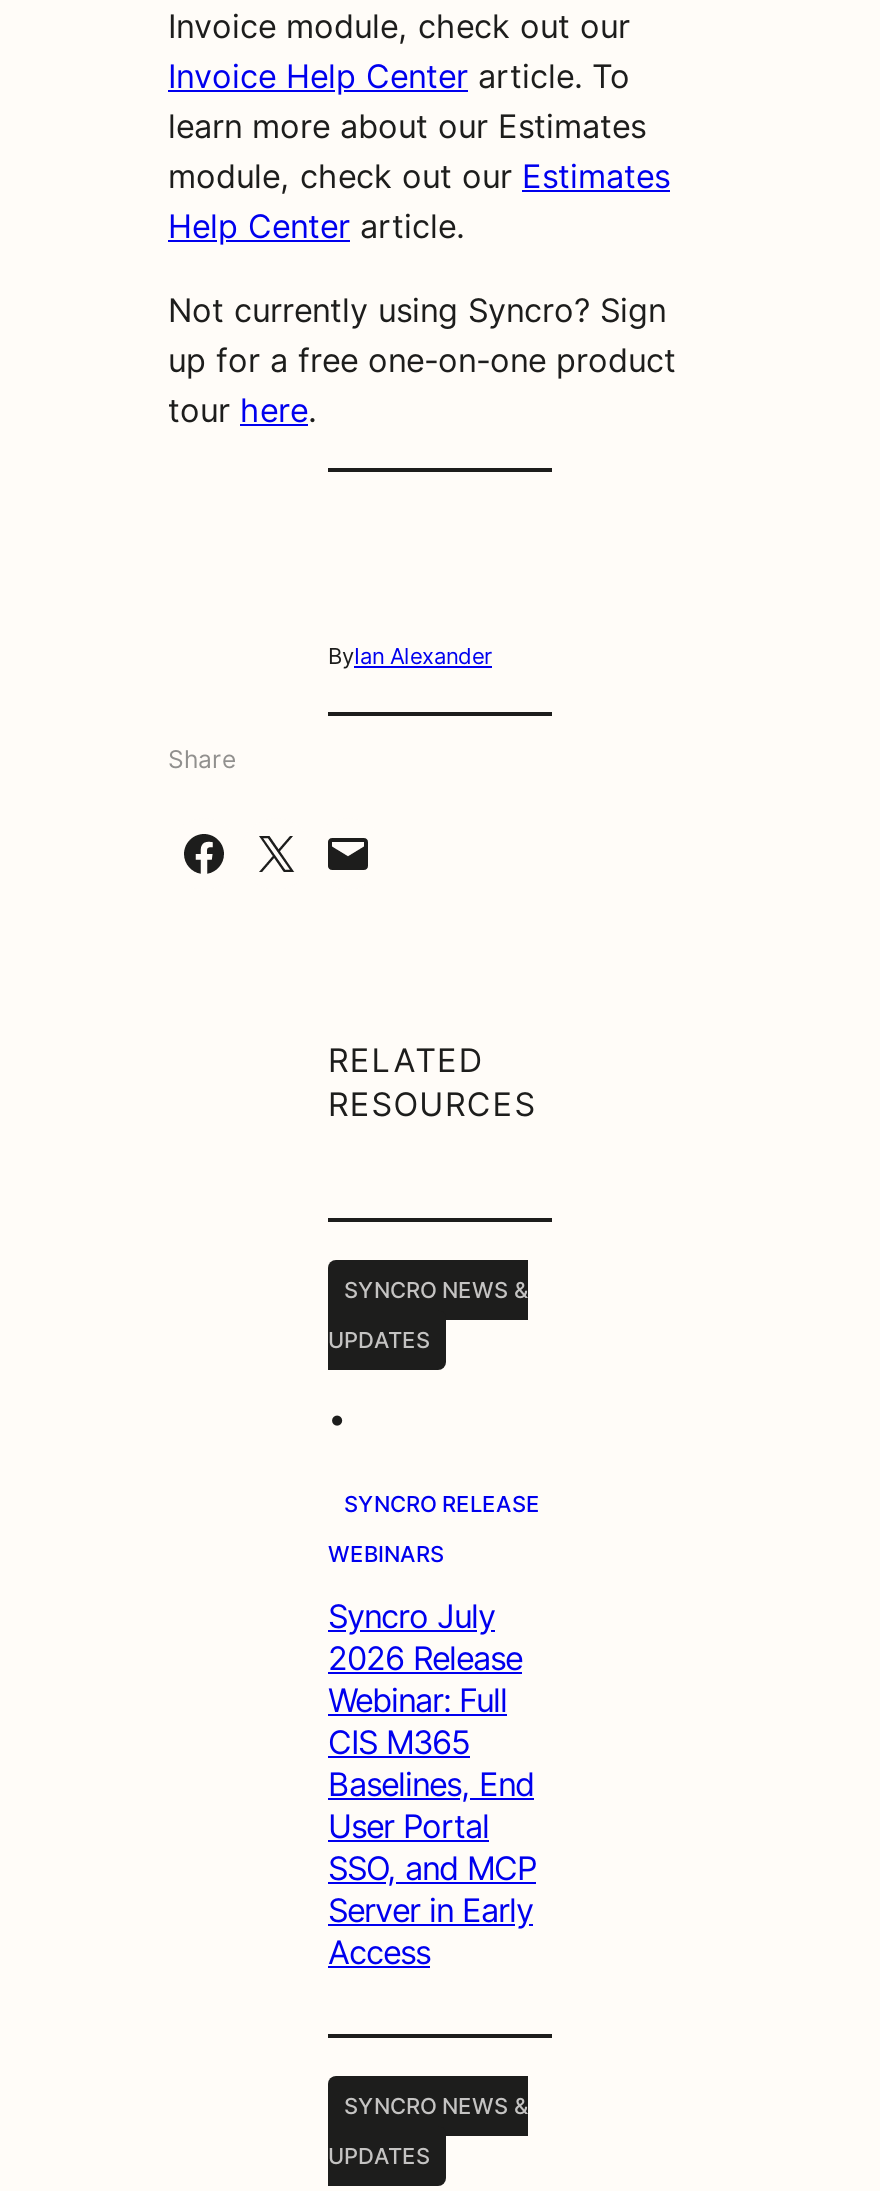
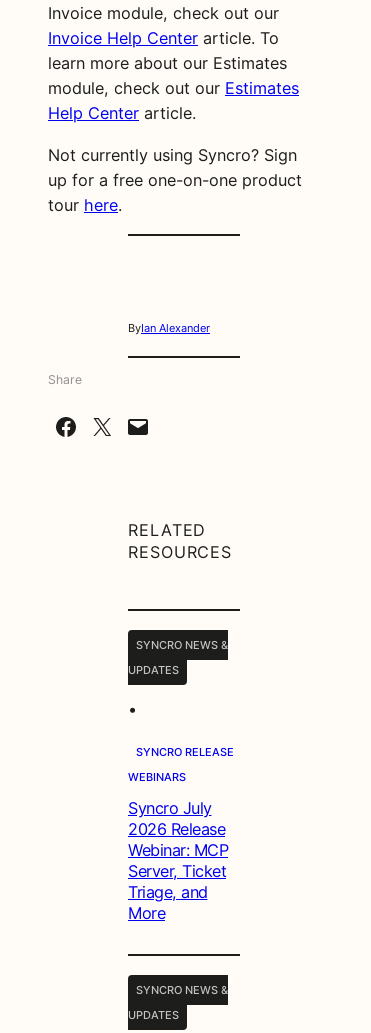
- Webinar: Full
- CIS M365
- Baselines, End
- User Portal
- SSO, and MCP
- Server in Early
- Access
+ Webinar: MCP
+ Server, Ticket
+ Triage, and
+ More
